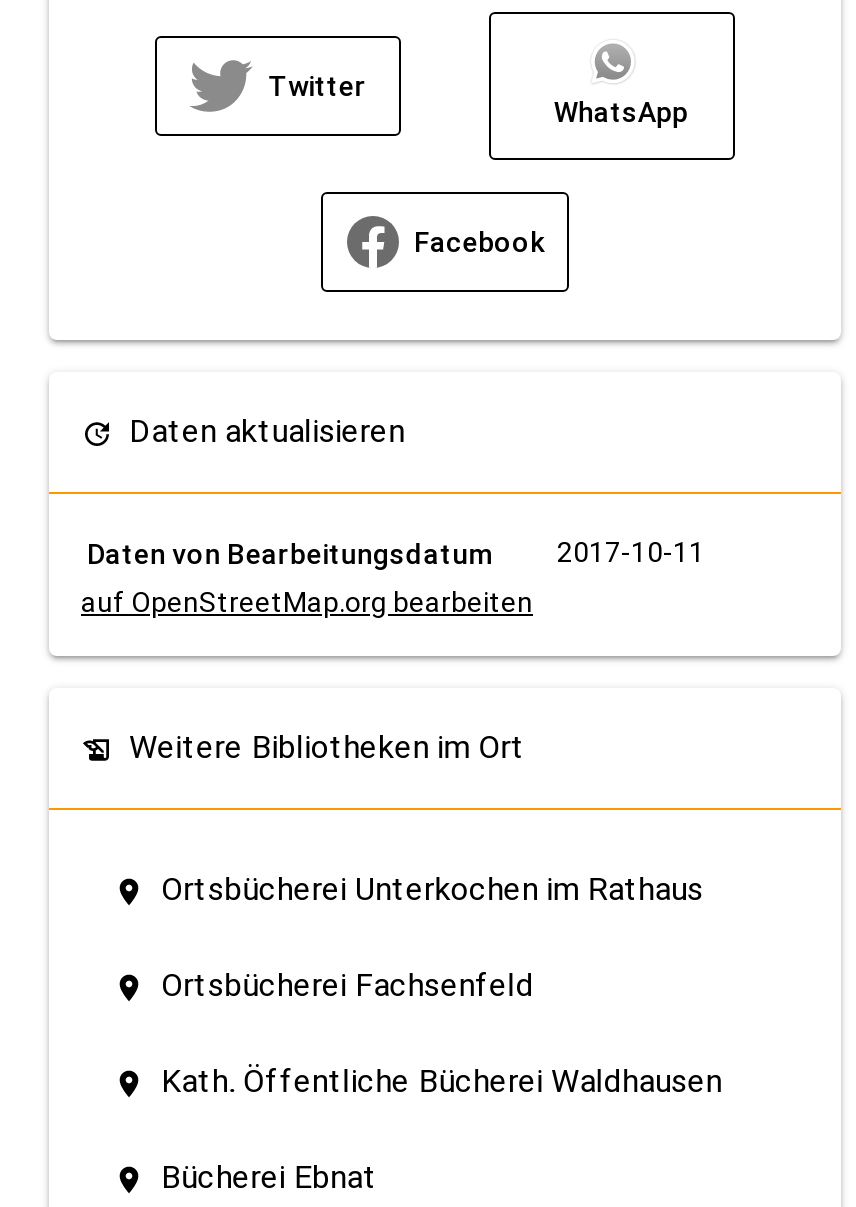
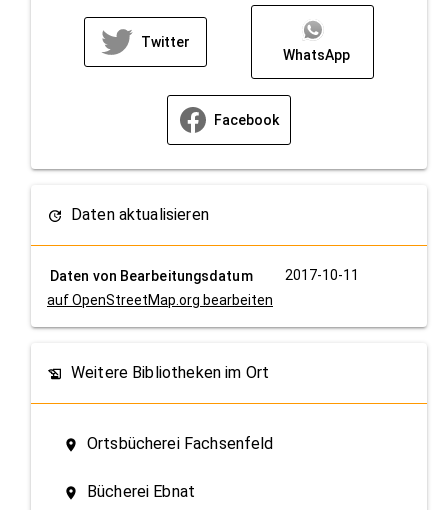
- Ortsbücherei Unterkochen im Rathaus

- Kath. Öffentliche Bücherei Waldhausen
